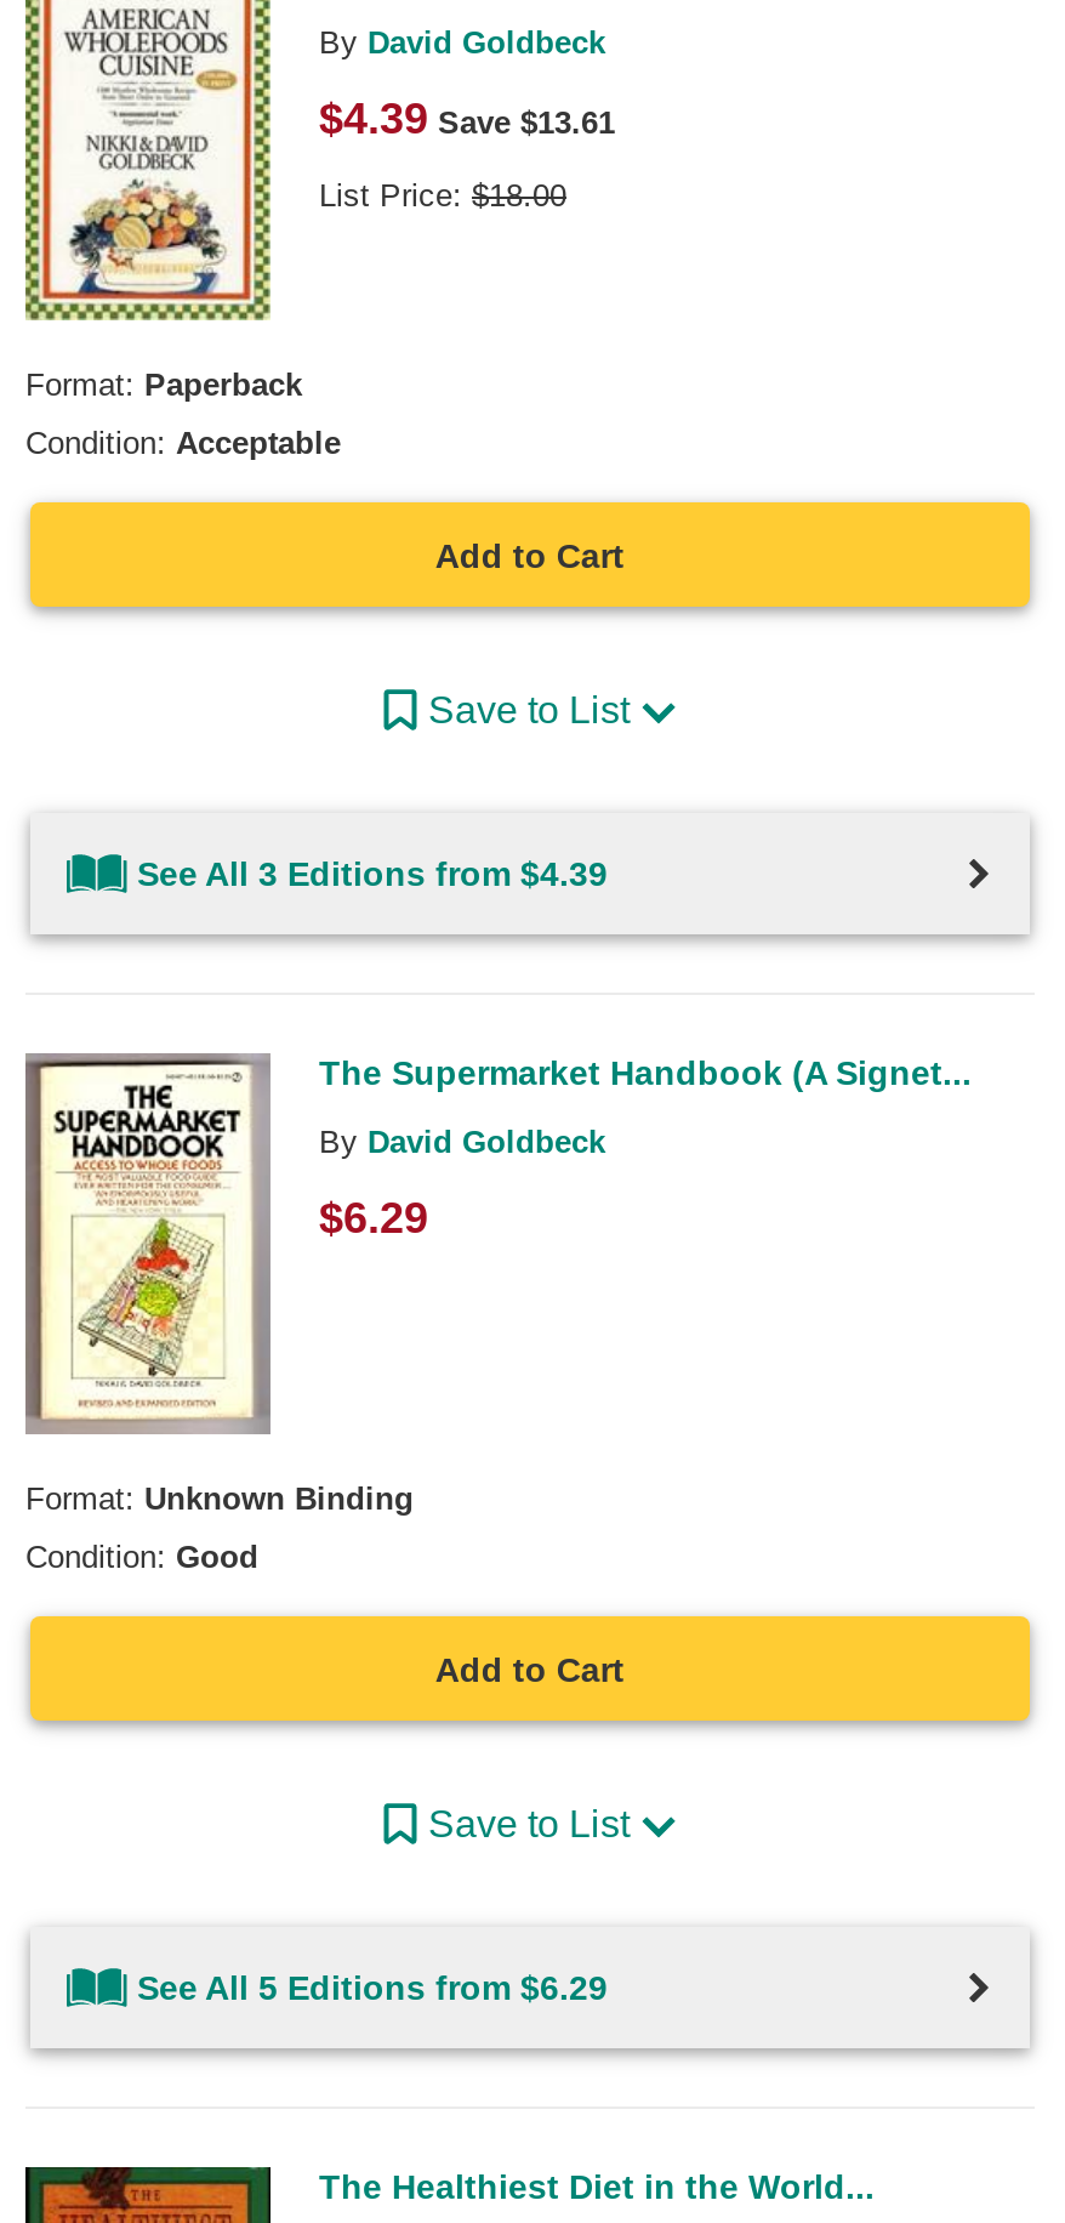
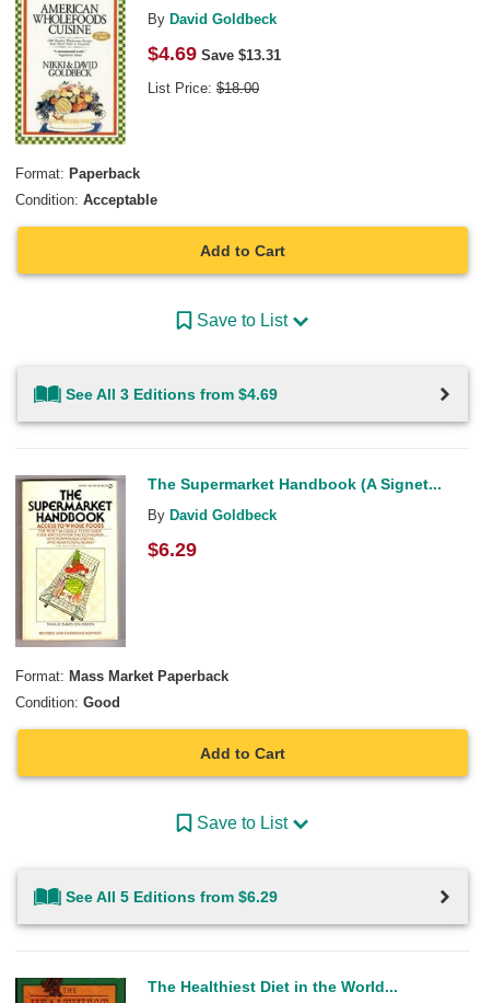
- $4.39 Save $13.61
+ $4.69 Save $13.31

- See All 3 Editions from $4.39
+ See All 3 Editions from $4.69

- Format: Unknown Binding
+ Format: Mass Market Paperback
